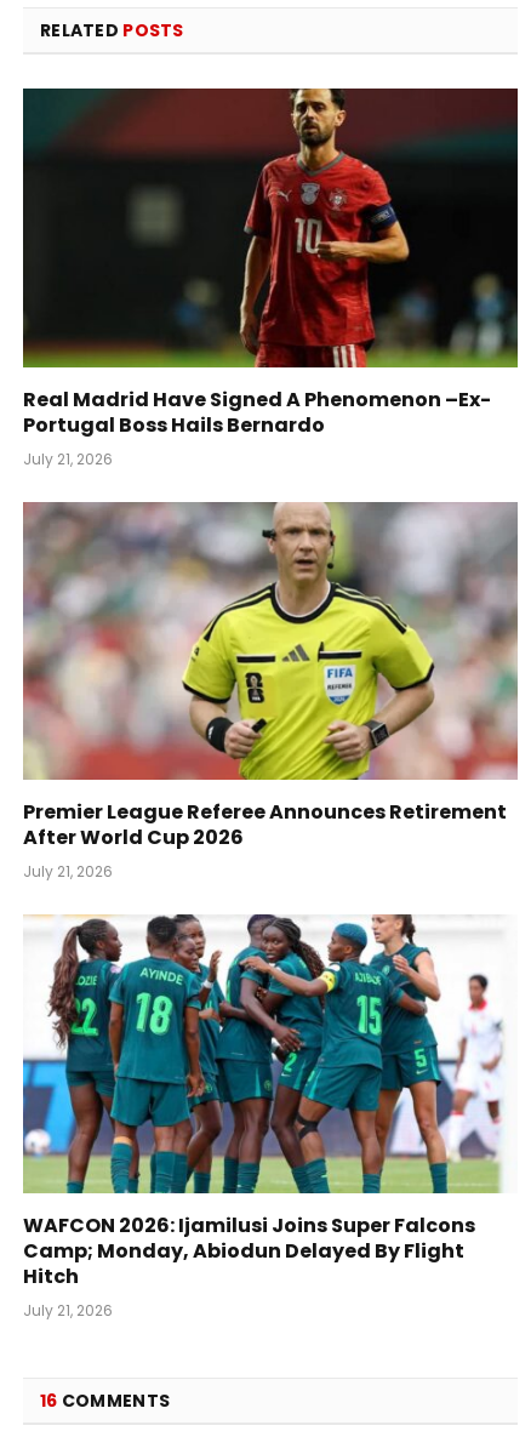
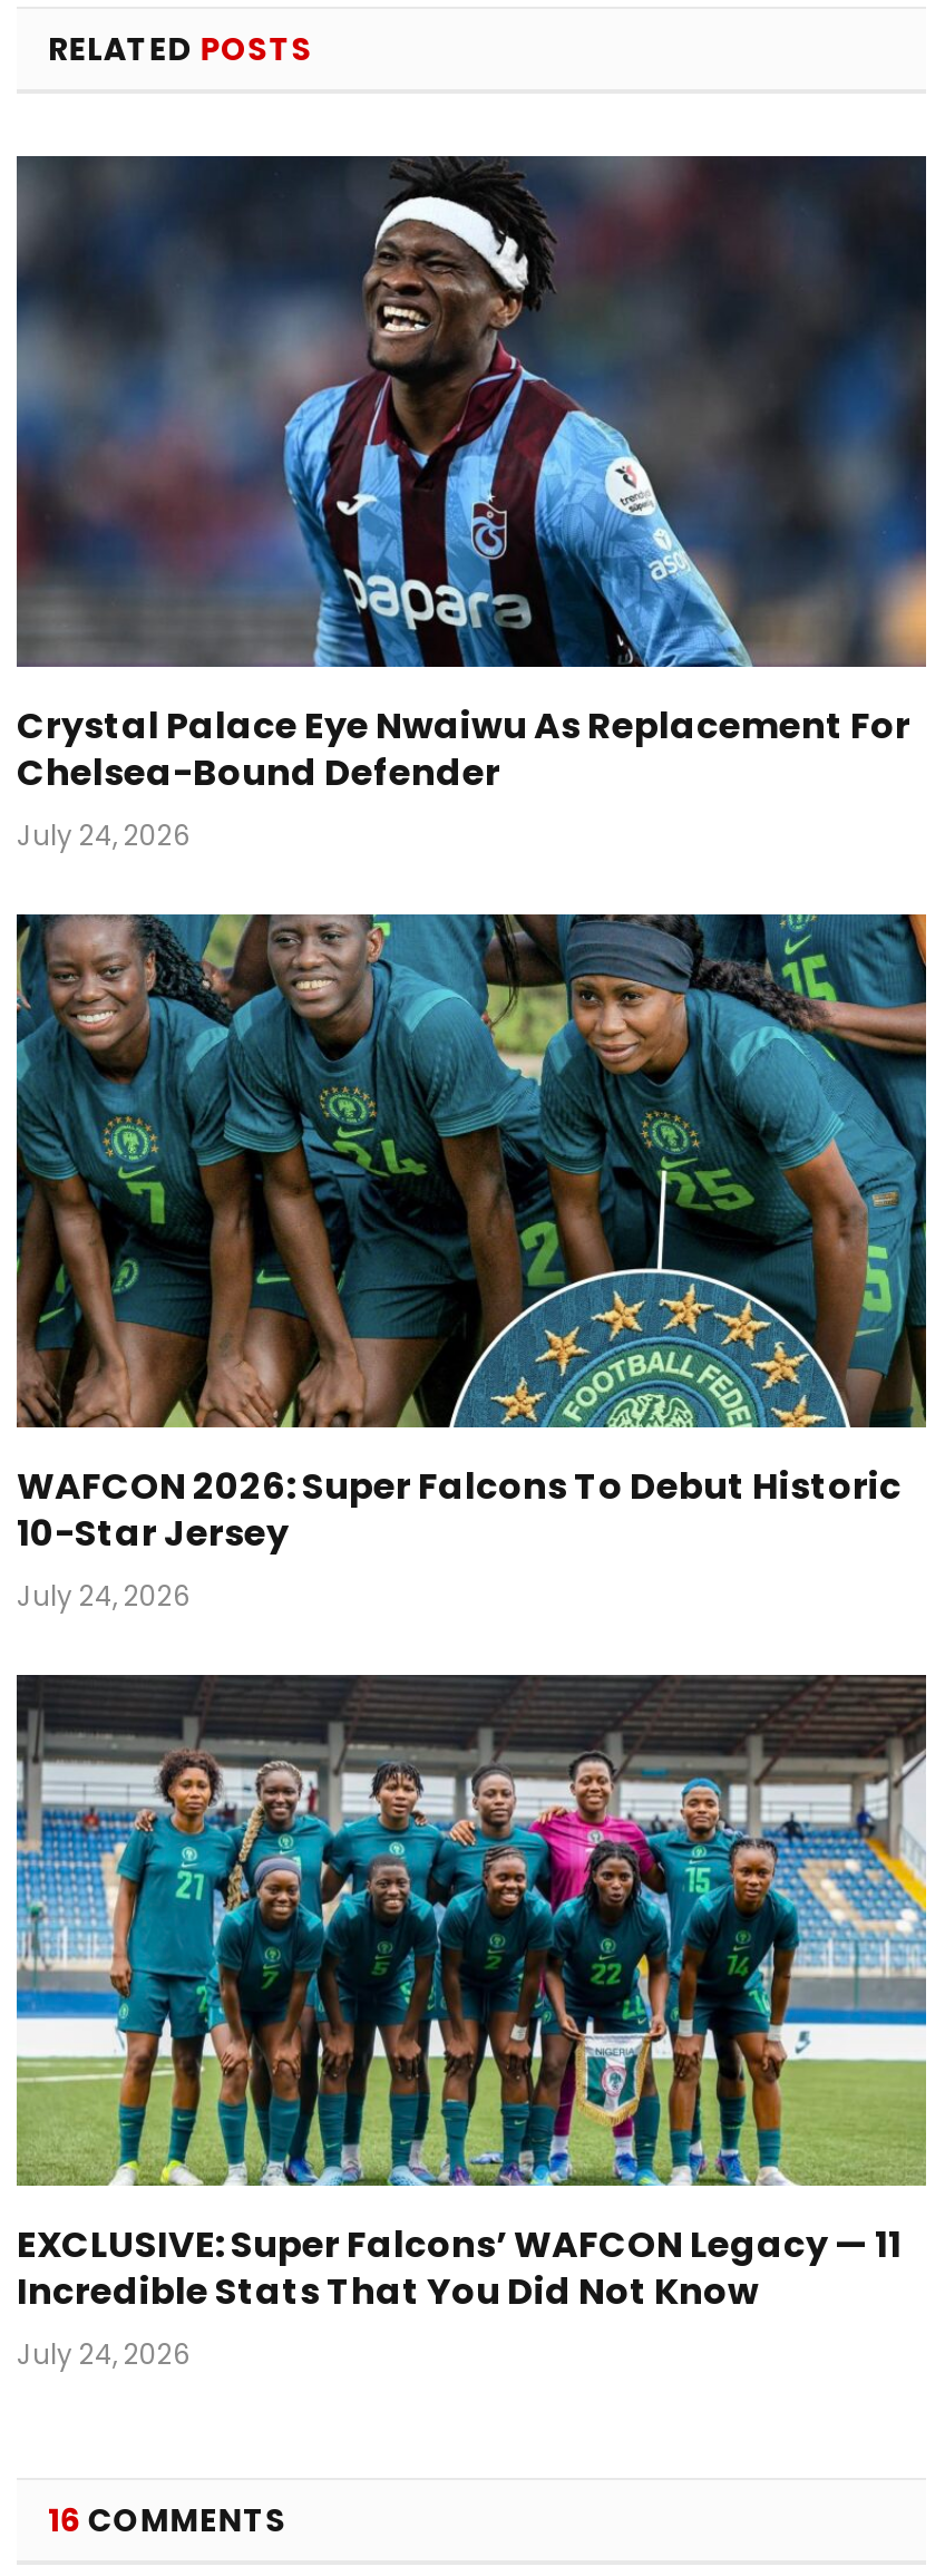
- [image]
- Real Madrid Have Signed A Phenomenon –Ex-
- Portugal Boss Hails Bernardo
- July 21, 2026
+ [image]
+ Crystal Palace Eye Nwaiwu As Replacement For
+ Chelsea-Bound Defender
+ July 24, 2026

- [image]
- Premier League Referee Announces Retirement
- After World Cup 2026
- July 21, 2026
+ [image]
+ WAFCON 2026: Super Falcons To Debut Historic
+ 10-Star Jersey
+ July 24, 2026

- [image]
- WAFCON 2026: Ijamilusi Joins Super Falcons
- Camp; Monday, Abiodun Delayed By Flight
- Hitch
- July 21, 2026
+ [image]
+ EXCLUSIVE: Super Falcons’ WAFCON Legacy — 11
+ Incredible Stats That You Did Not Know
+ July 24, 2026
